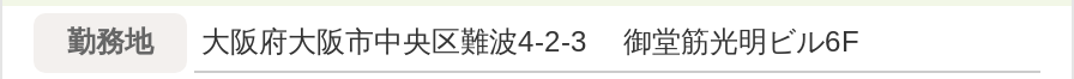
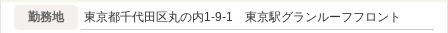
- 大阪府大阪市中央区難波4-2-3 御堂筋光明ビル6F
+ 東京都千代田区丸の内1-9-1 東京駅グランルーフフロント
